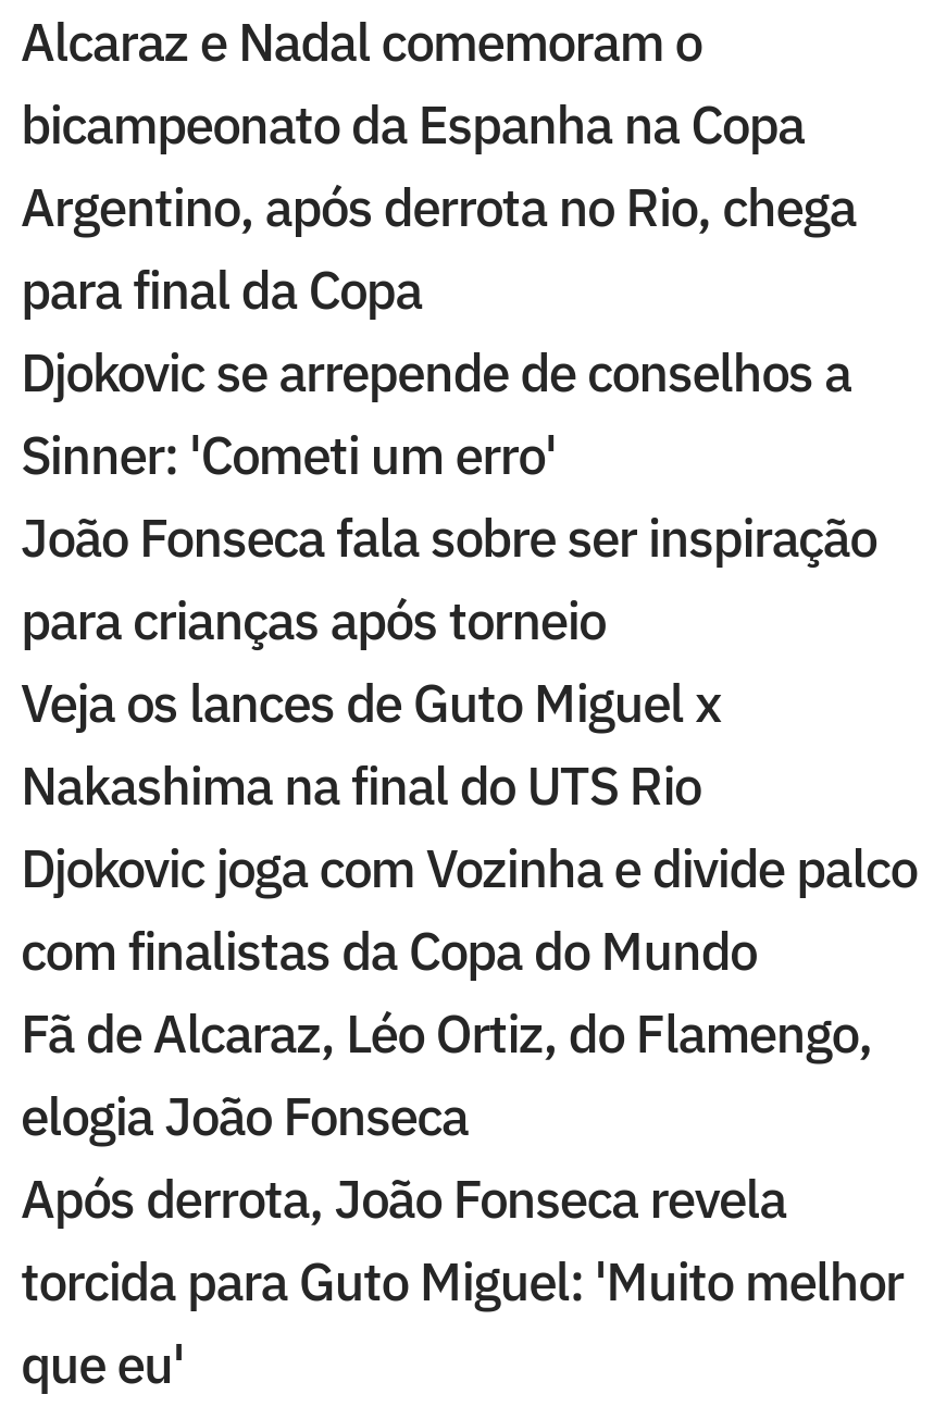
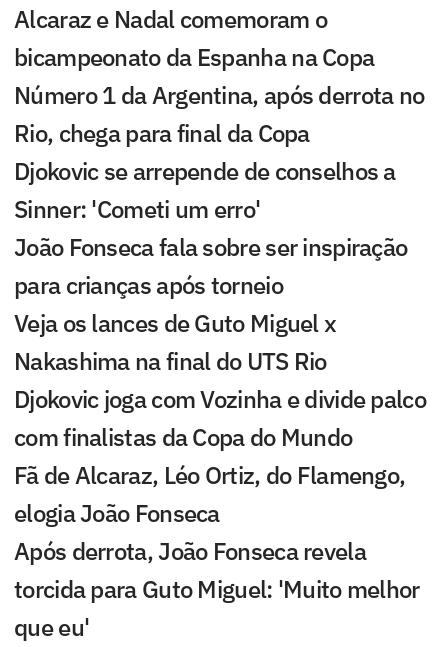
- Argentino, após derrota no Rio, chega
- para final da Copa
+ Número 1 da Argentina, após derrota no
+ Rio, chega para final da Copa
